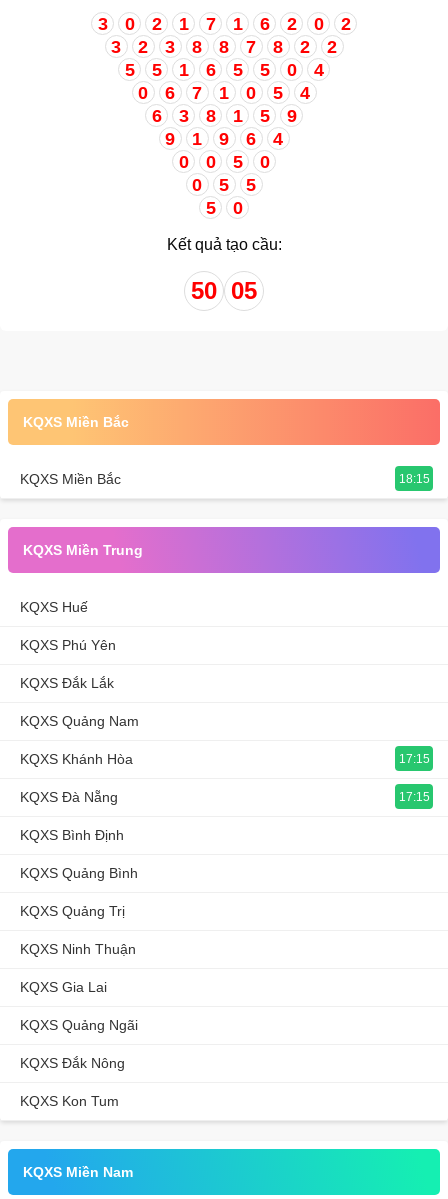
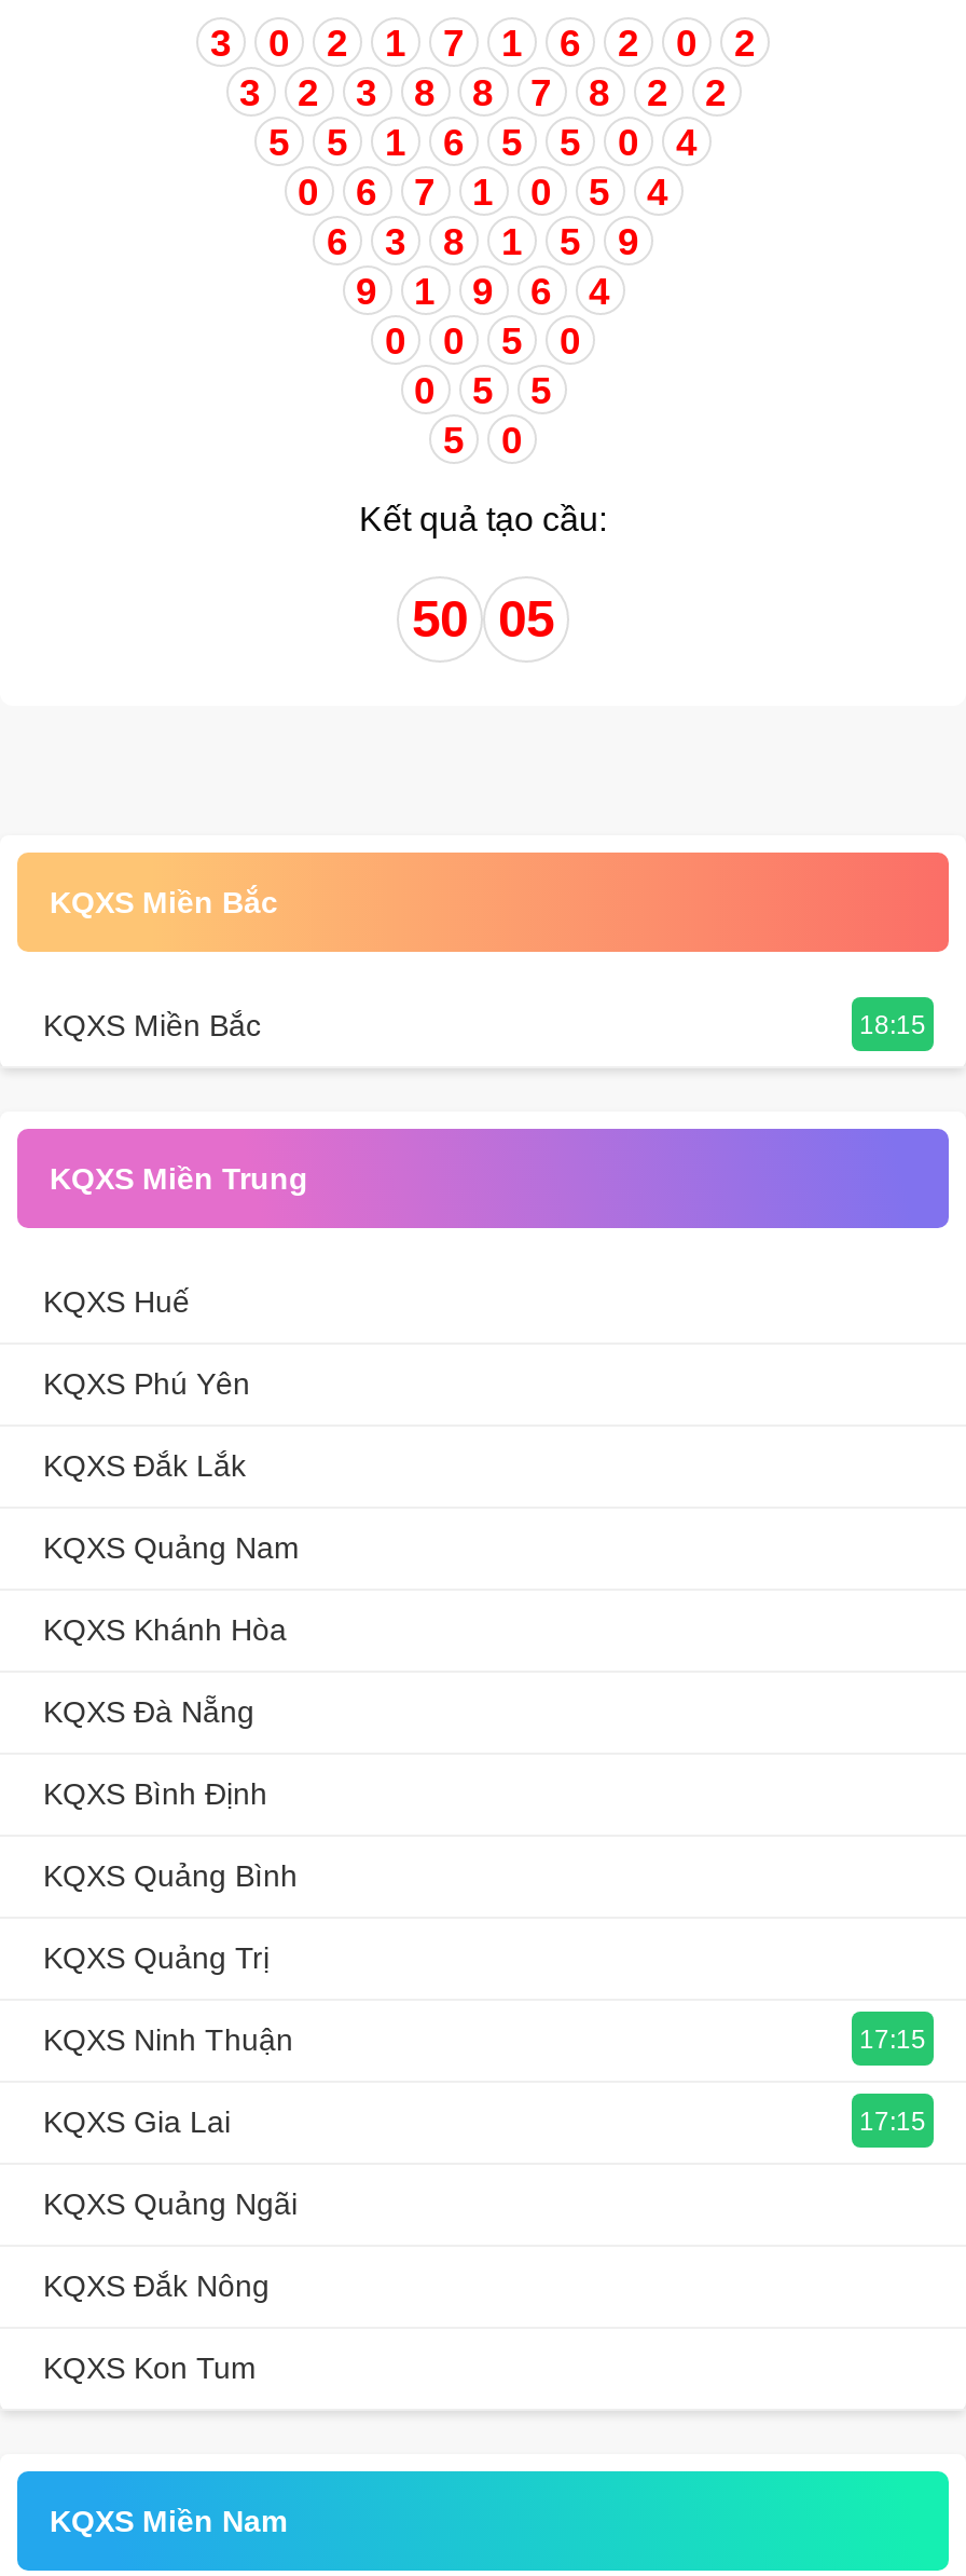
- 17:15

- 17:15

+ 17:15

+ 17:15
